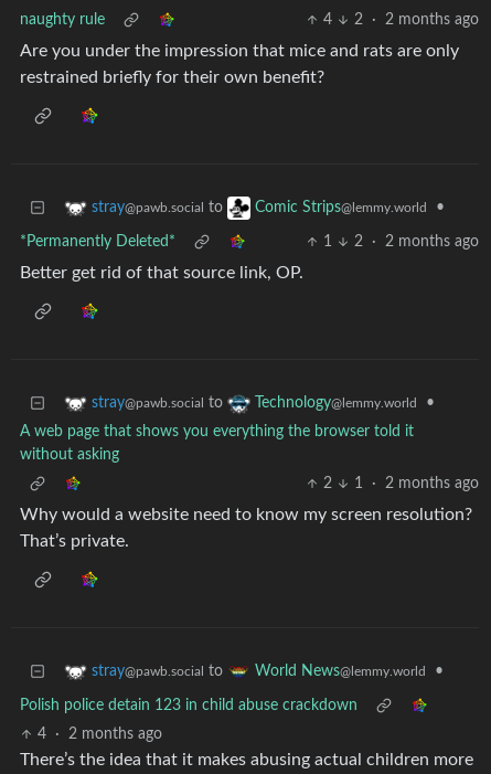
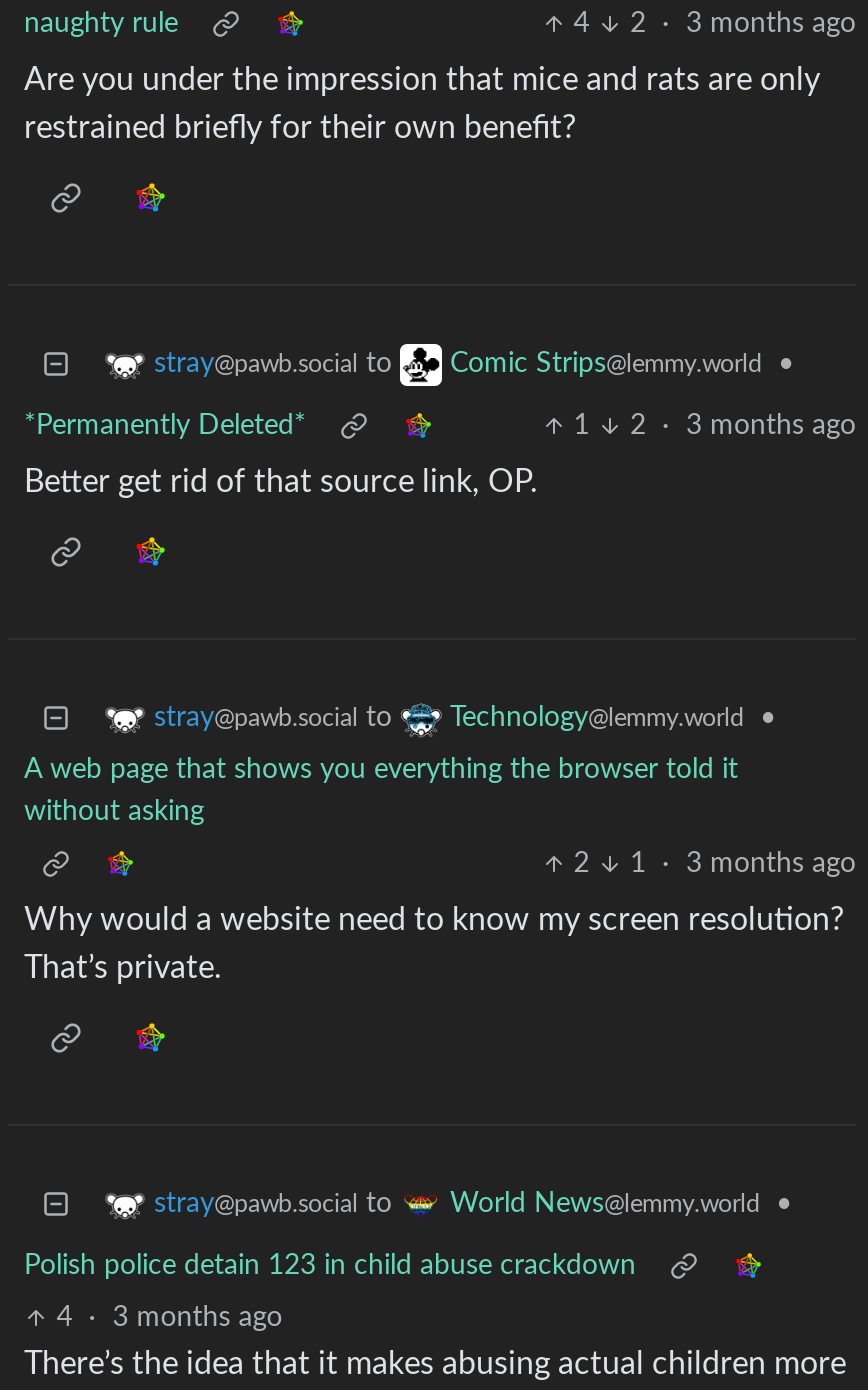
- 4 2 · 2 months ago
+ 4 2 · 3 months ago

- 1 2 · 2 months ago
+ 1 2 · 3 months ago

- 2 1 · 2 months ago
+ 2 1 · 3 months ago

- 4 · 2 months ago
+ 4 · 3 months ago
